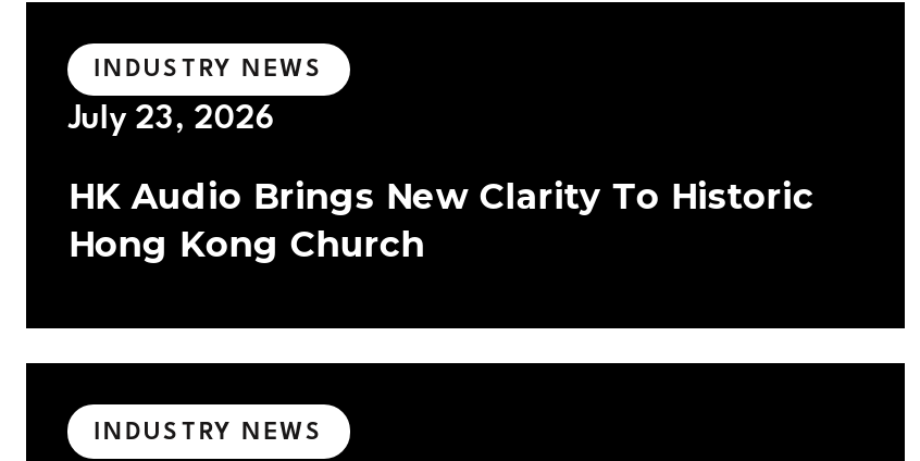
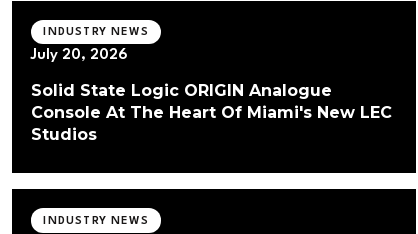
- July 23, 2026
+ July 20, 2026

- HK Audio Brings New Clarity To Historic
- Hong Kong Church
+ Solid State Logic ORIGIN Analogue
+ Console At The Heart Of Miami's New LEC
+ Studios
